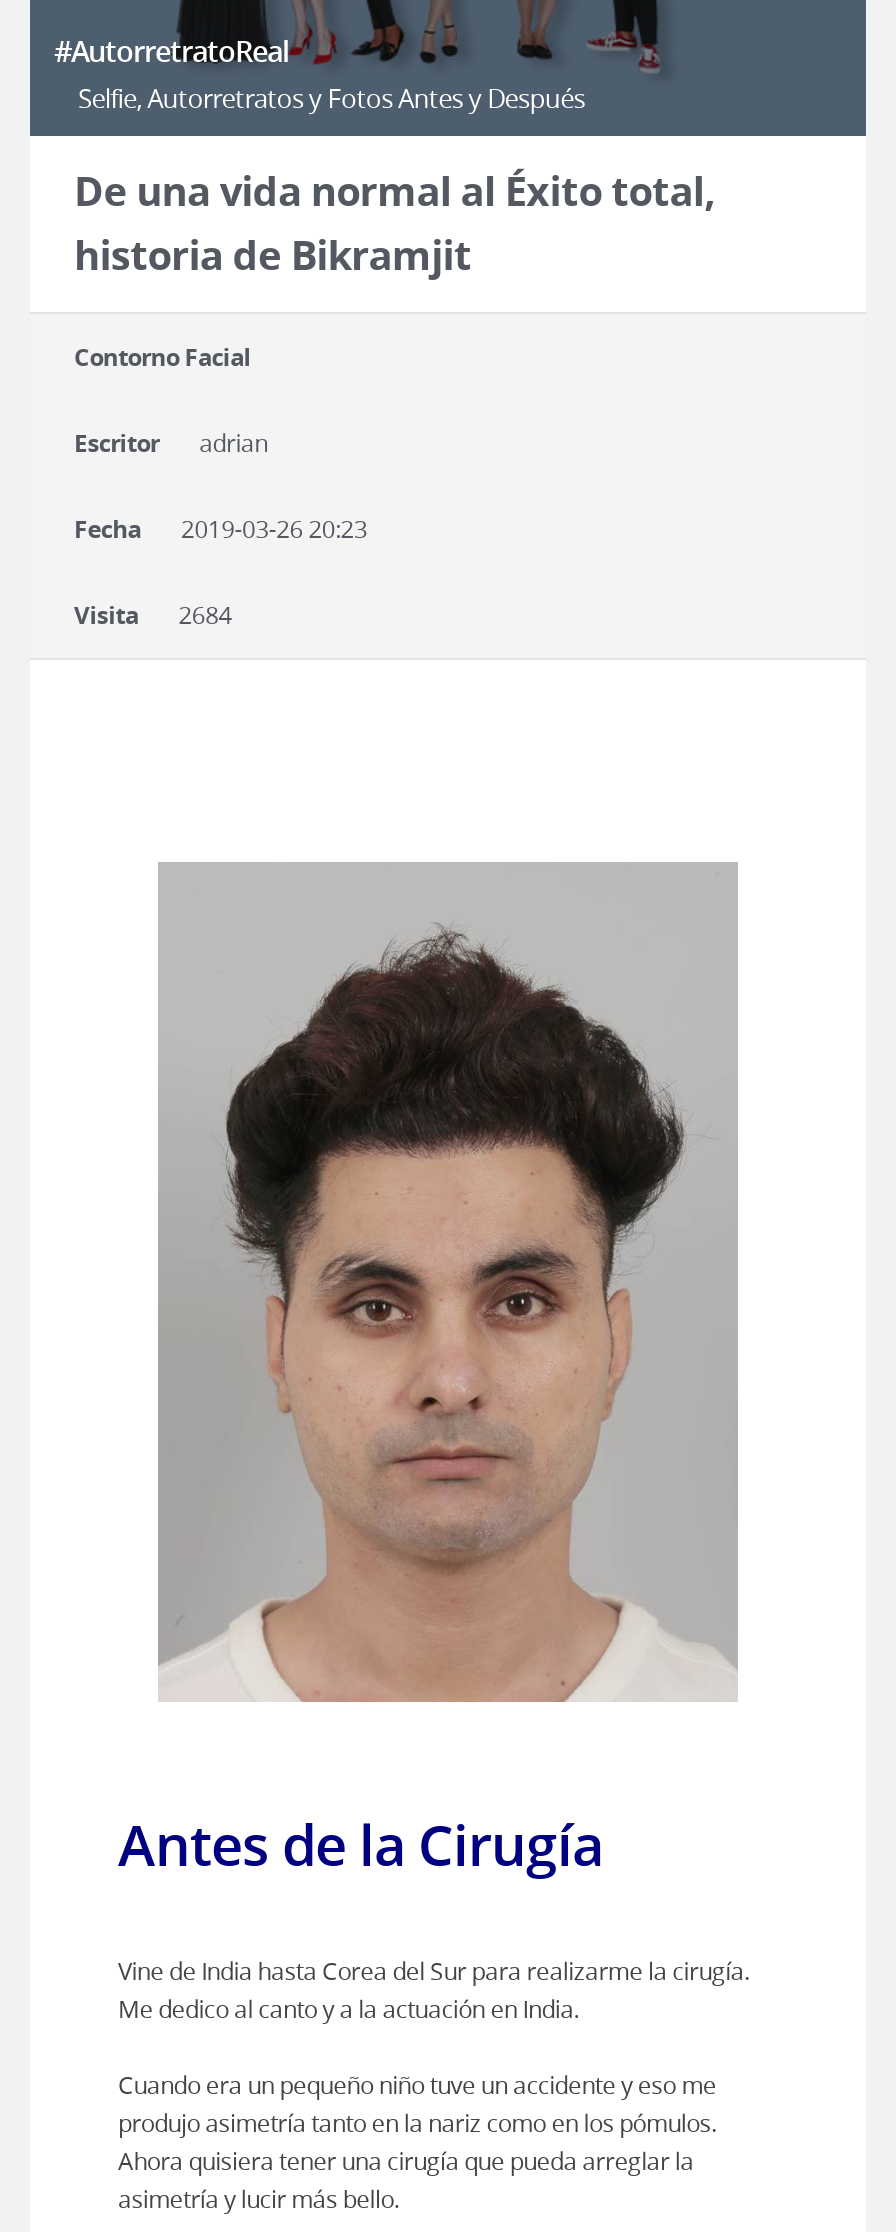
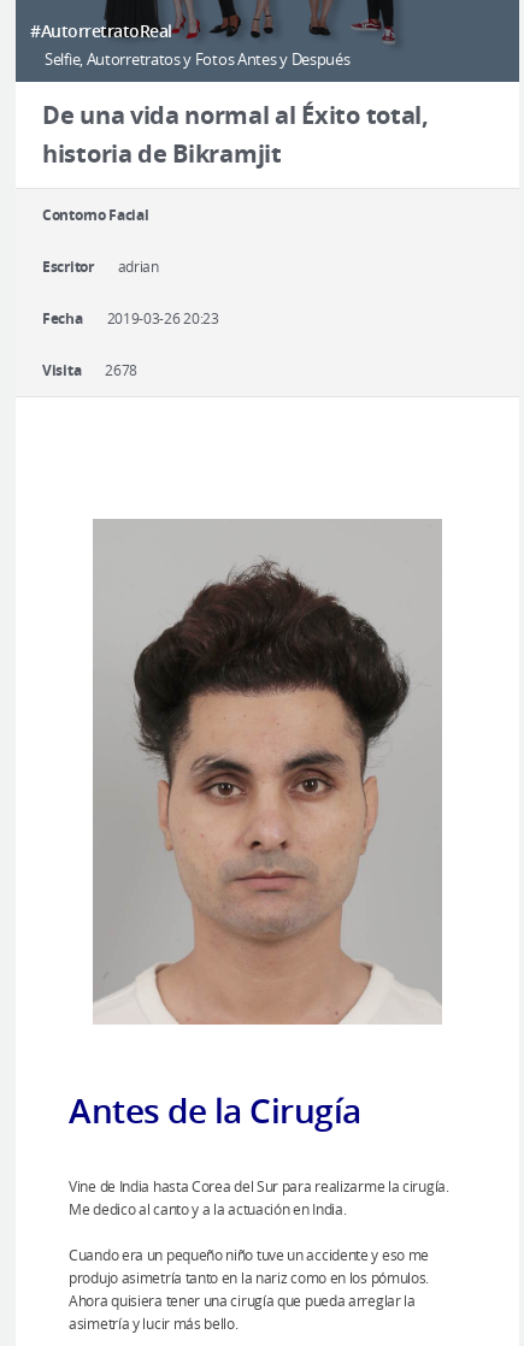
- Visita 2684
+ Visita 2678
